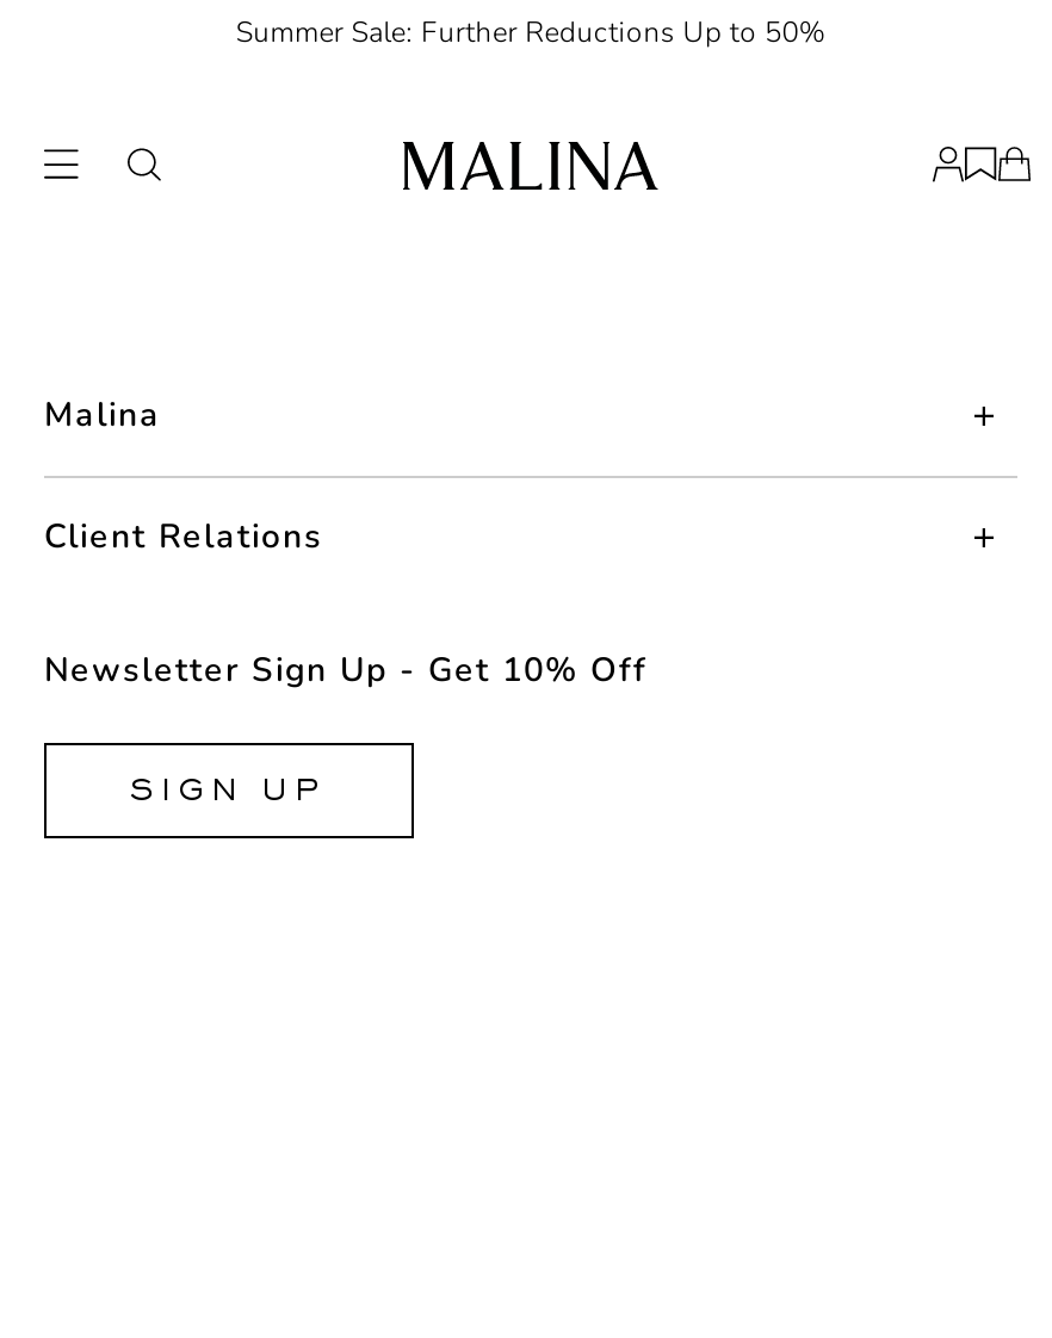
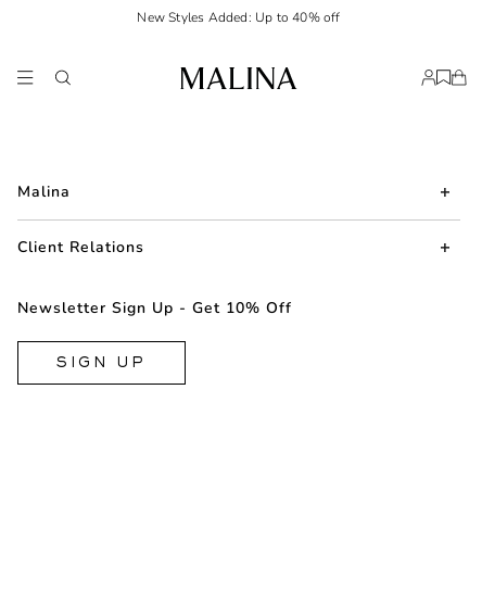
- Summer Sale: Further Reductions Up to 50%
+ New Styles Added: Up to 40% off
